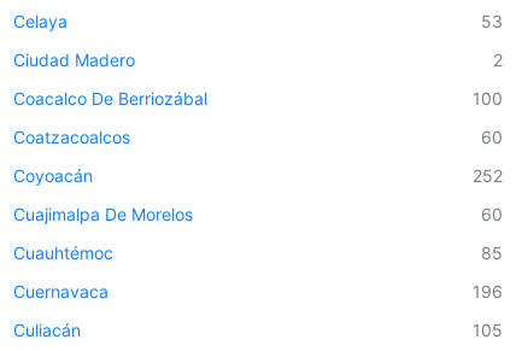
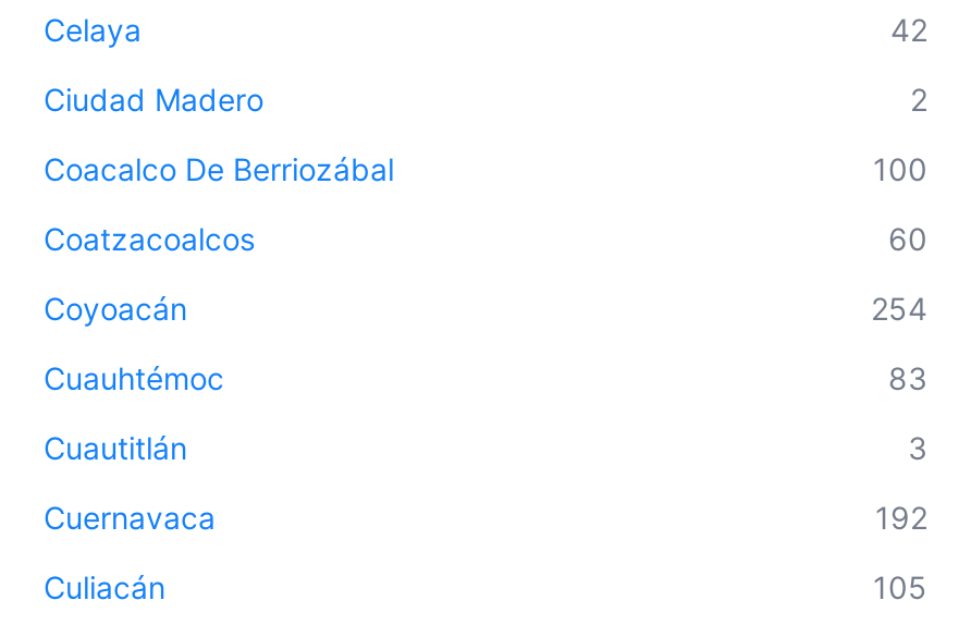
- 53
+ 42

- 252
- Cuajimalpa De Morelos
- 60
+ 254

moved up: Cuauhtémoc

- 85
+ 83
+ Cuautitlán
+ 3

- 196
+ 192
